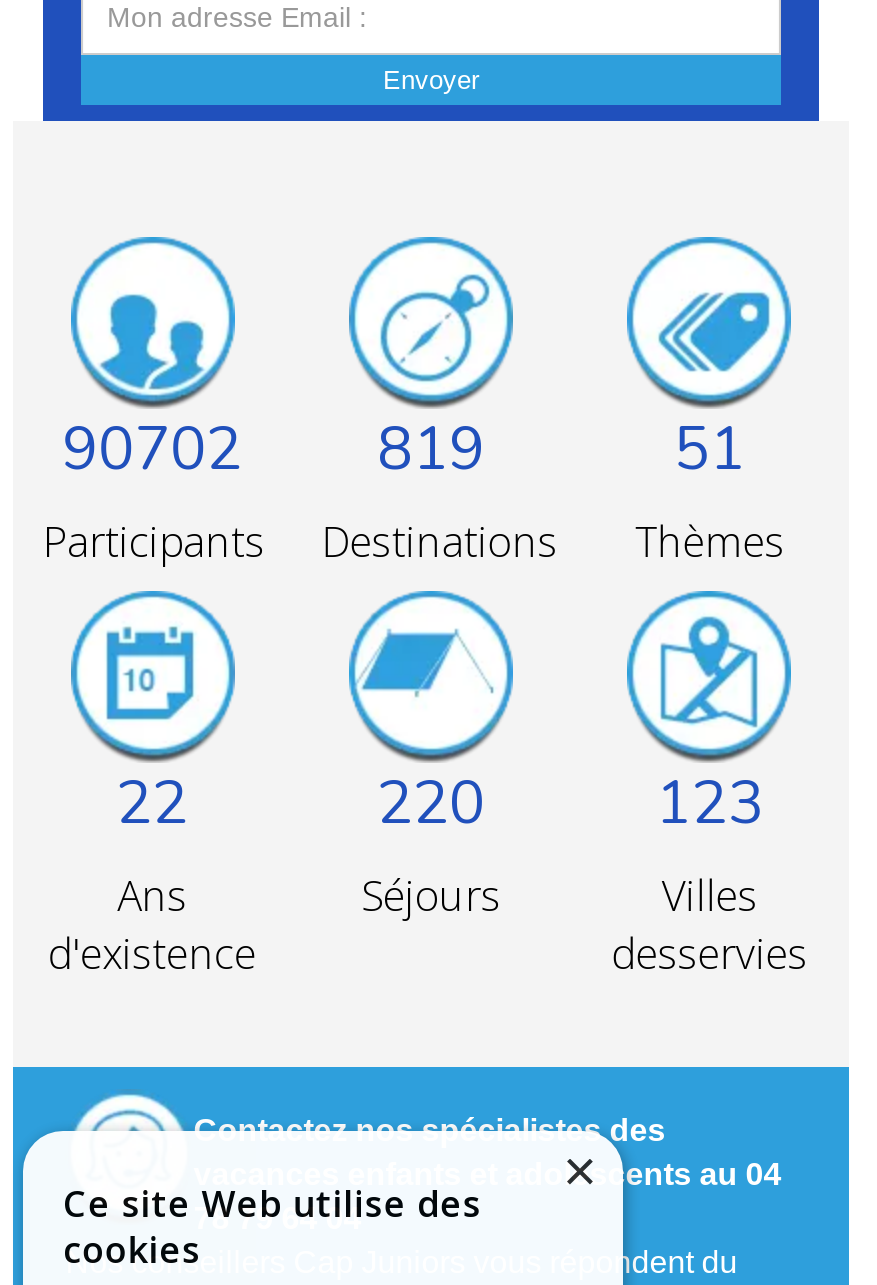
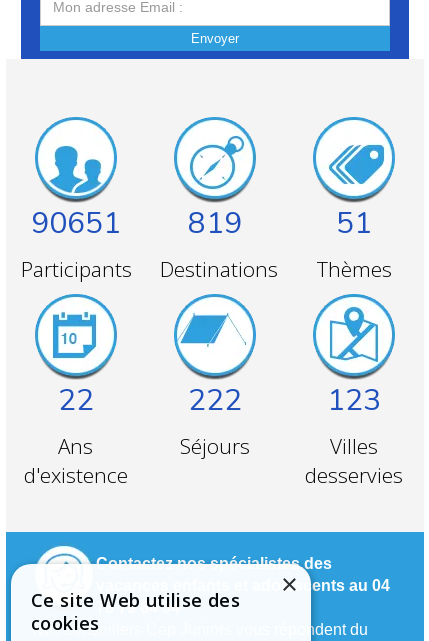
- 90702 819
+ 90651 819

- 220
+ 222
